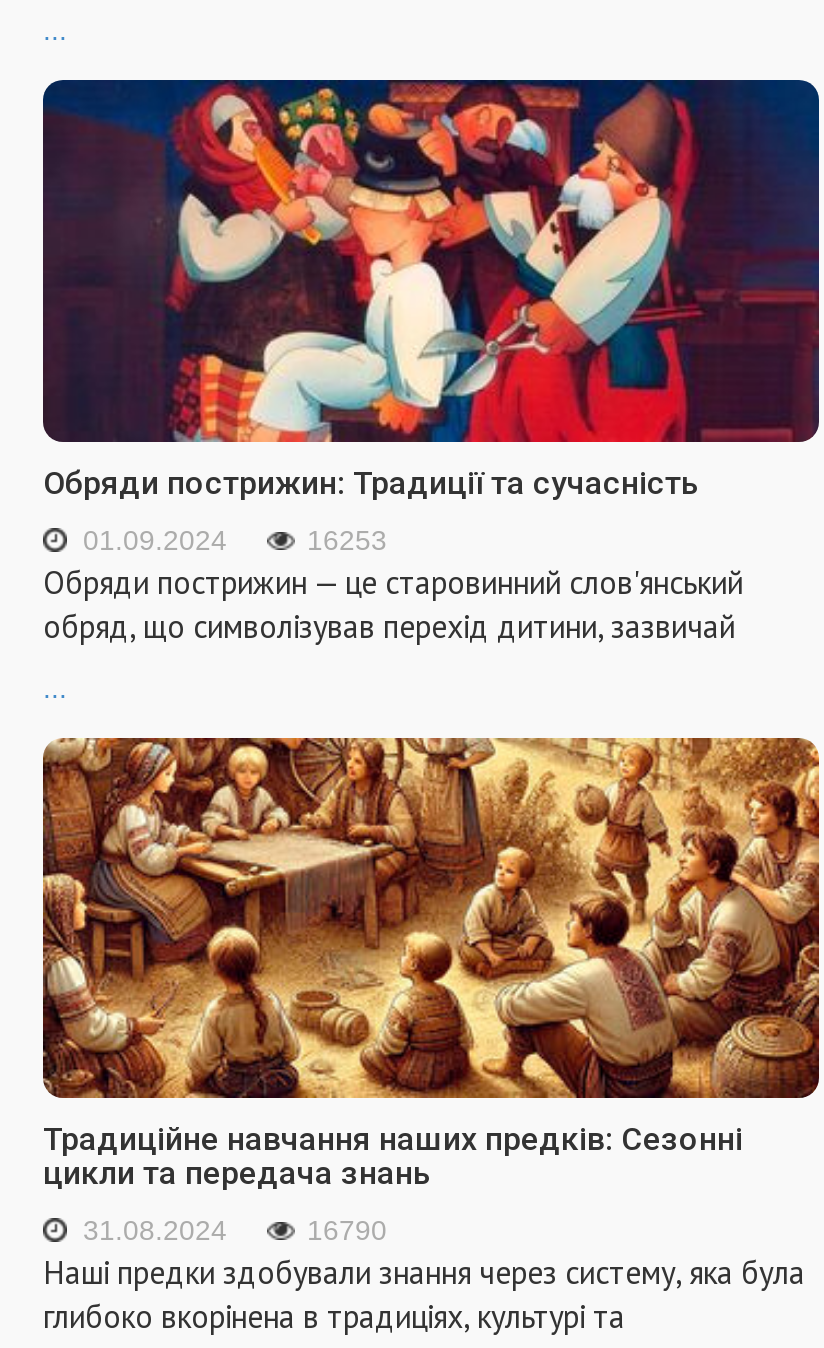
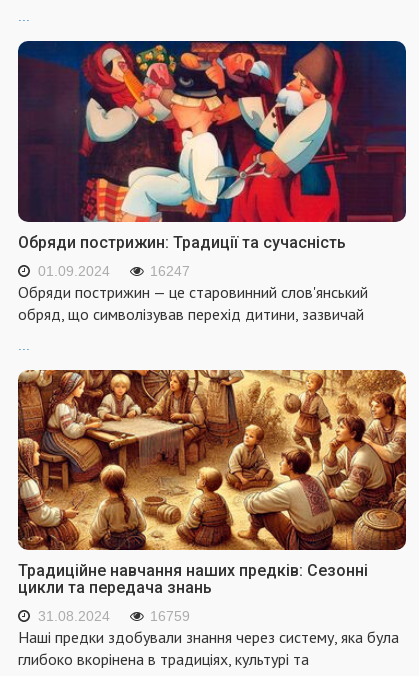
- 16253
+ 16247

- 16790
+ 16759
